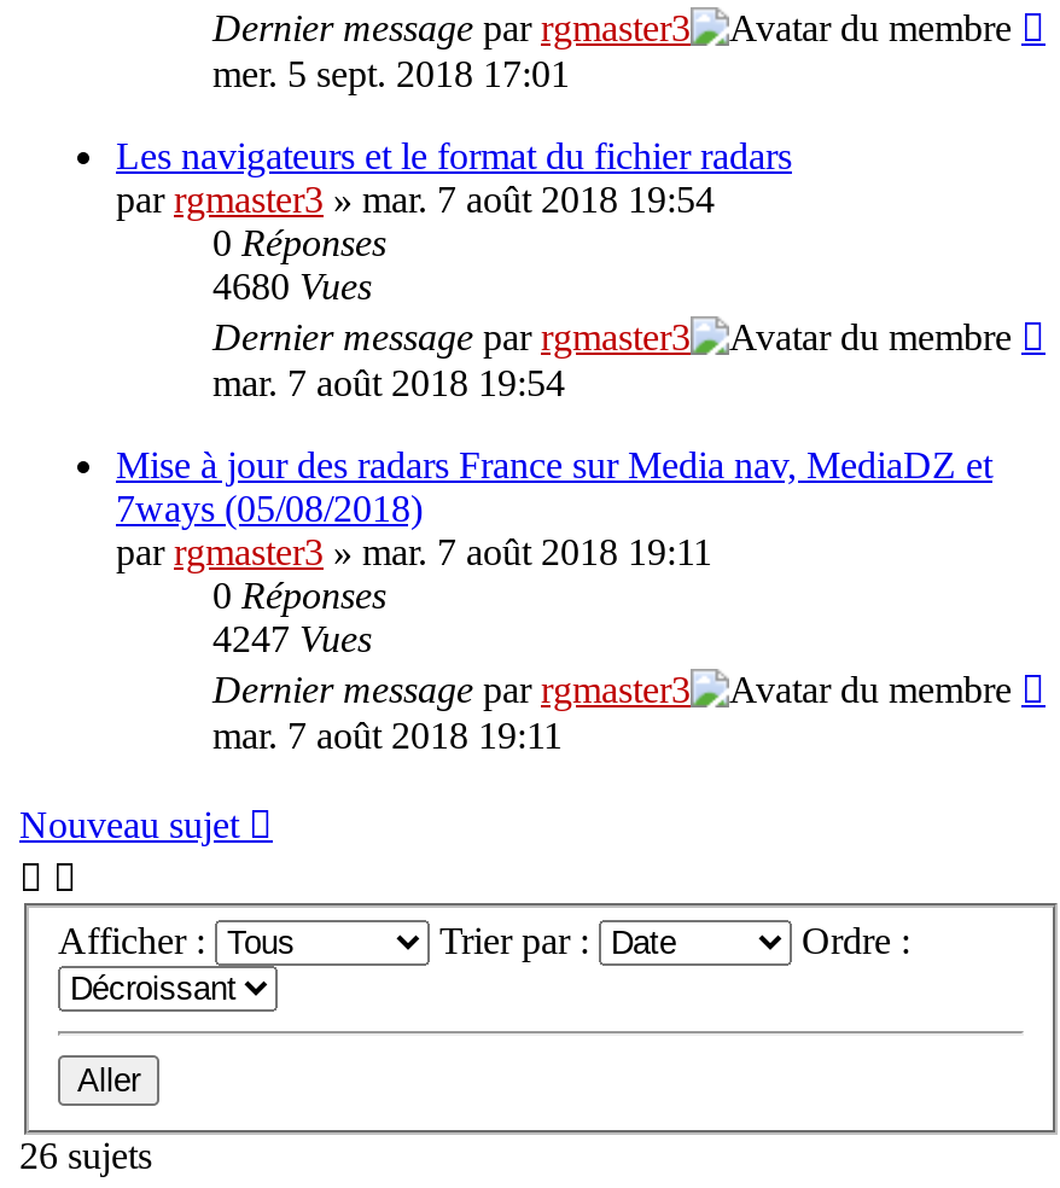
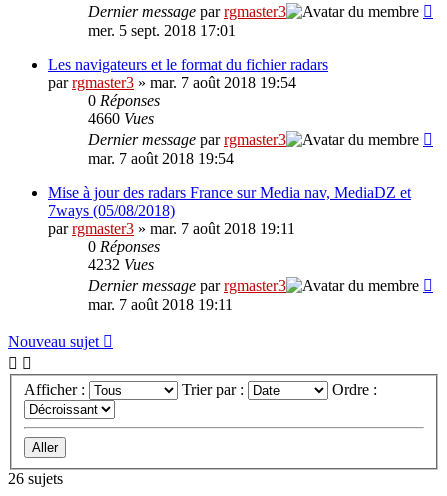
- 4680 Vues
+ 4660 Vues

- 4247 Vues
+ 4232 Vues
